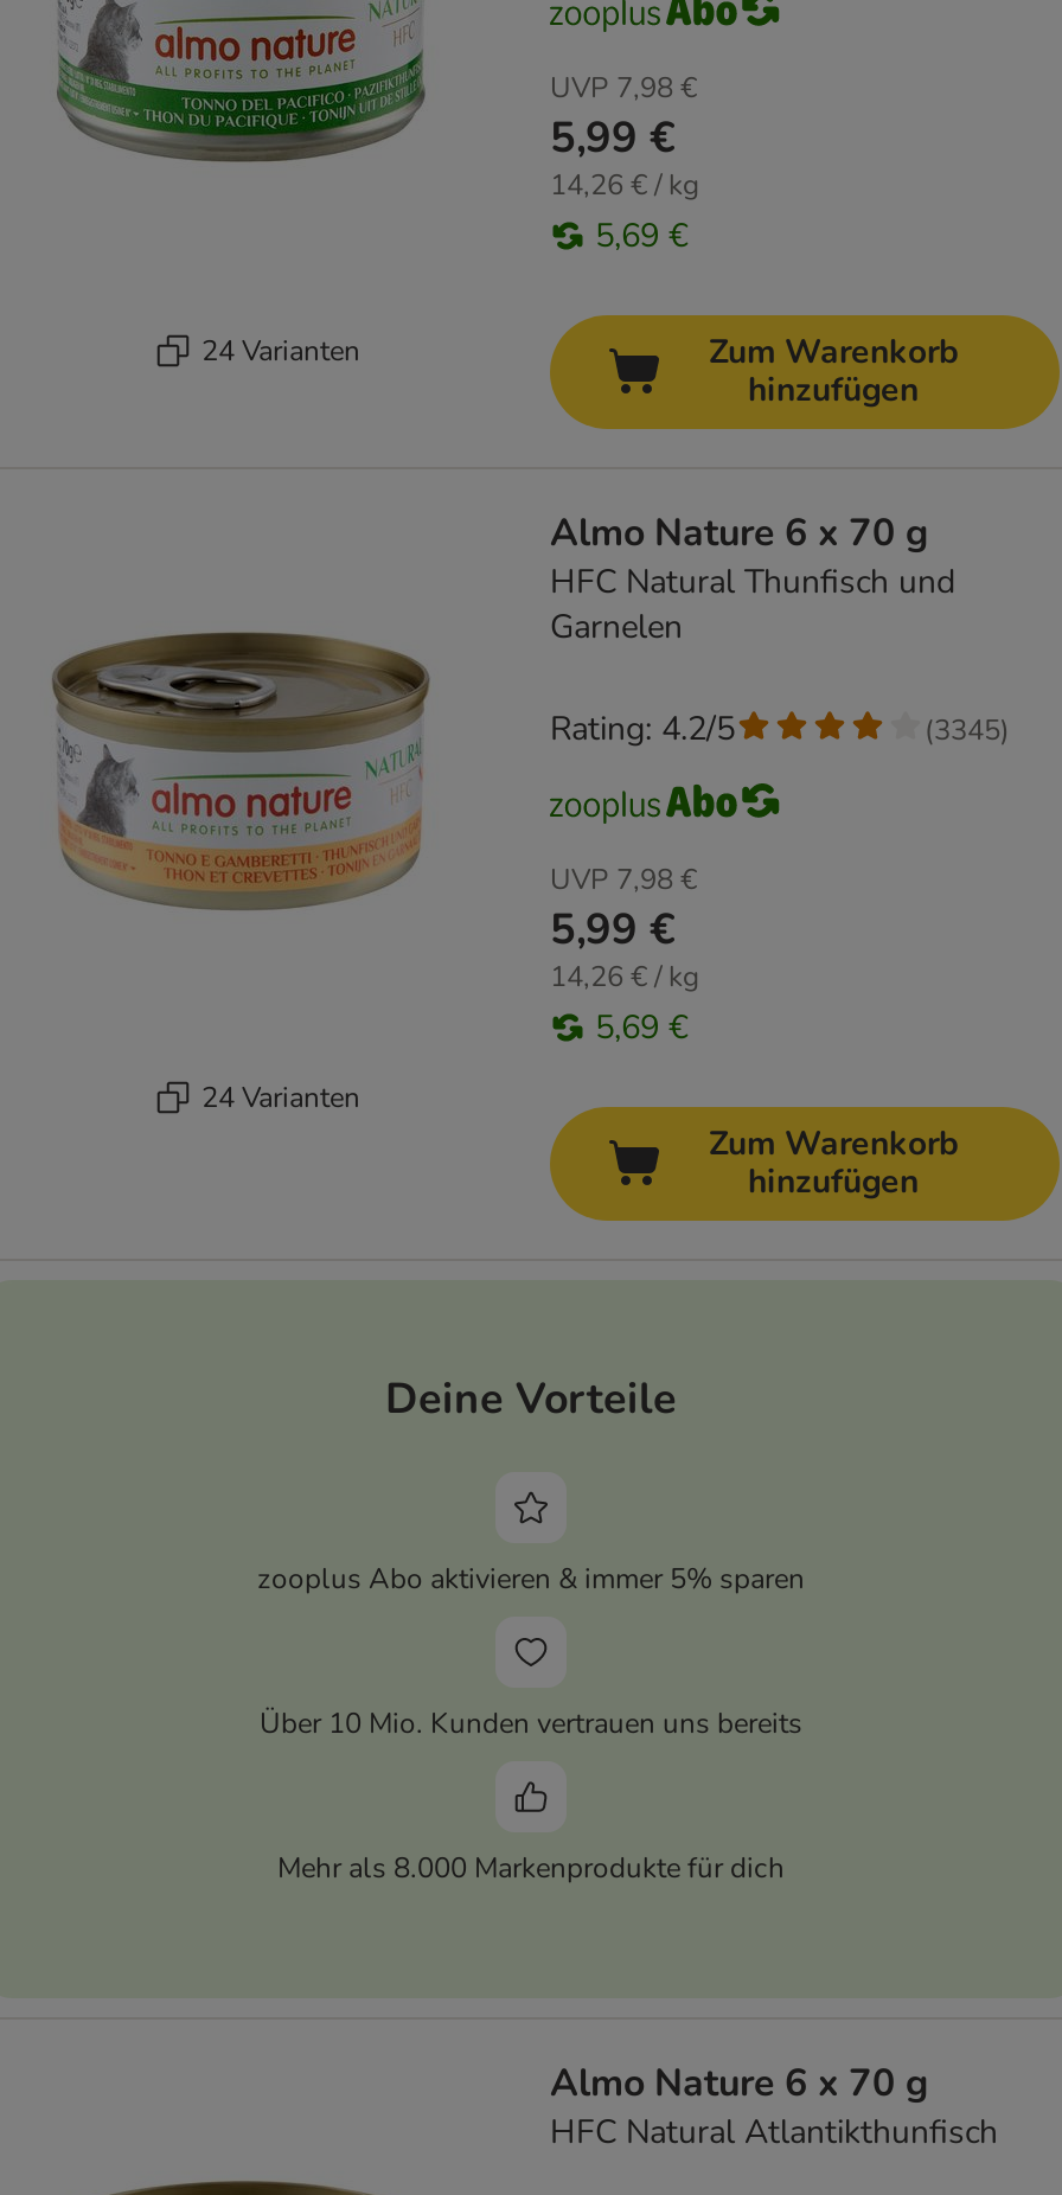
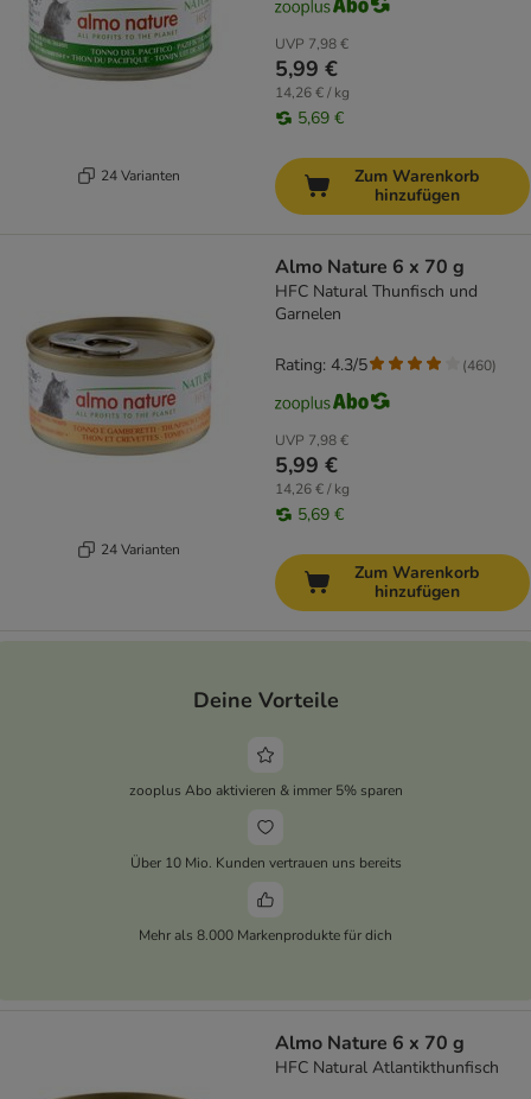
- Rating: 4.2/5
+ Rating: 4.3/5

- (3345)
+ (460)
